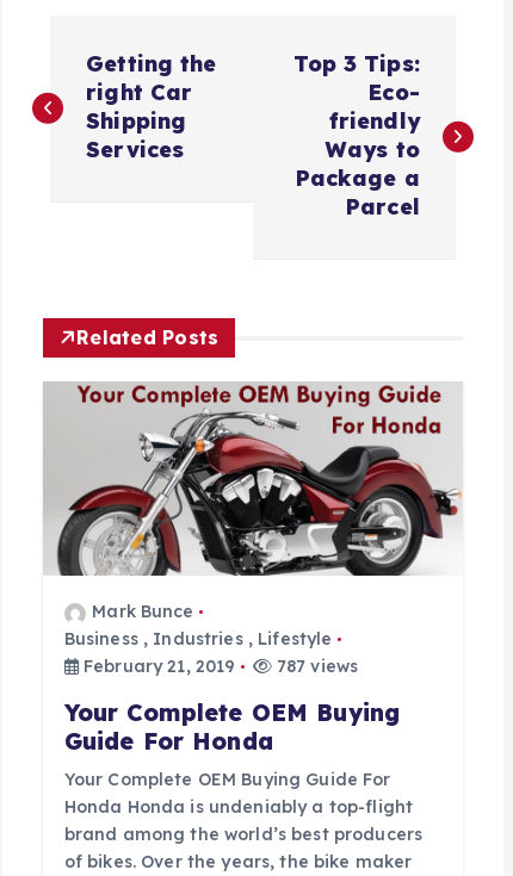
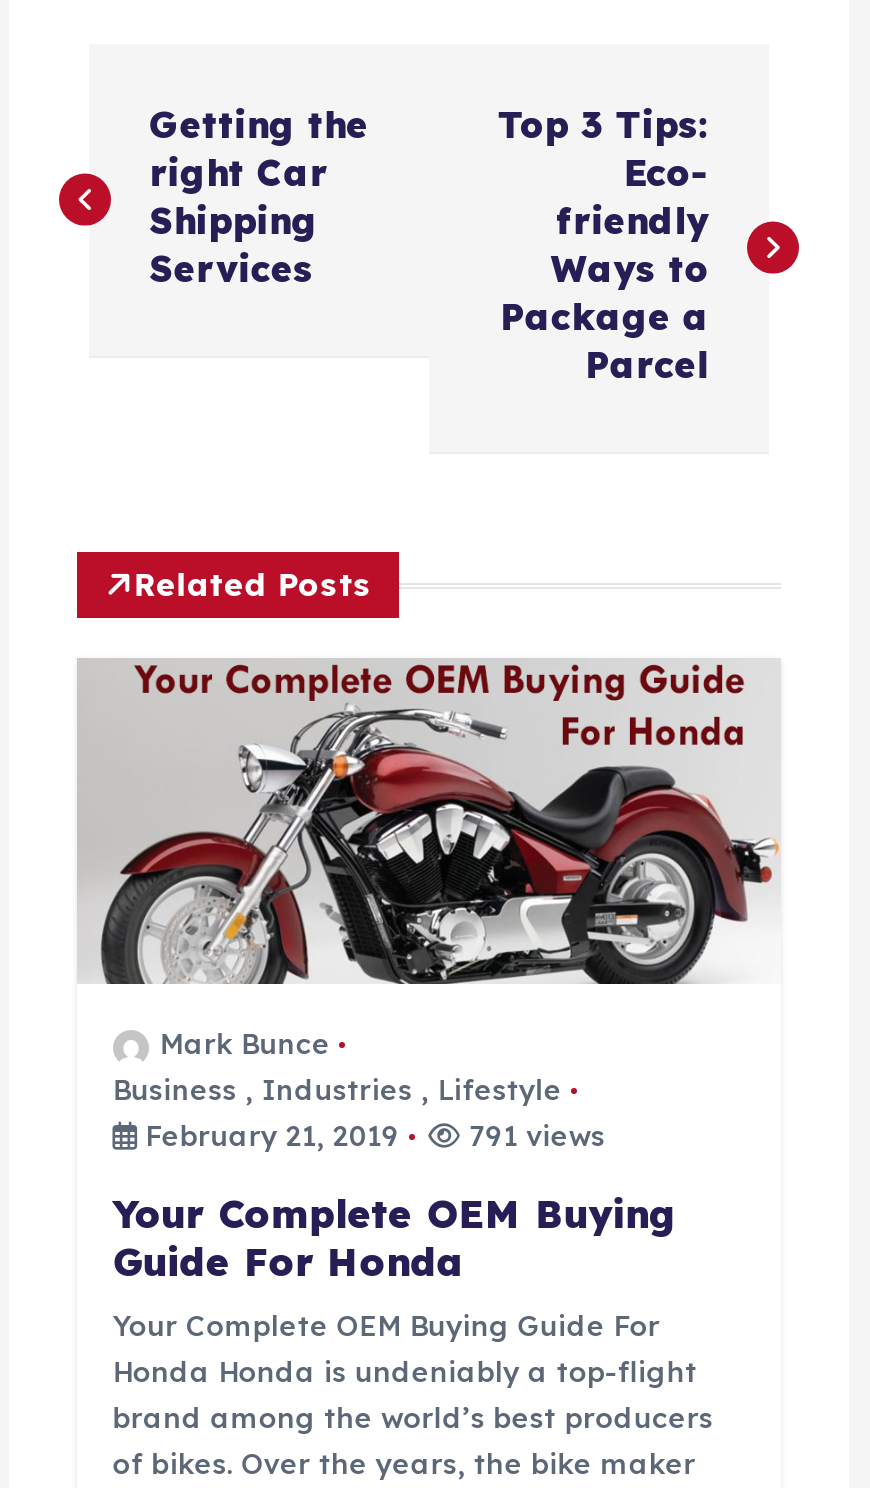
- 787 views
+ 791 views
